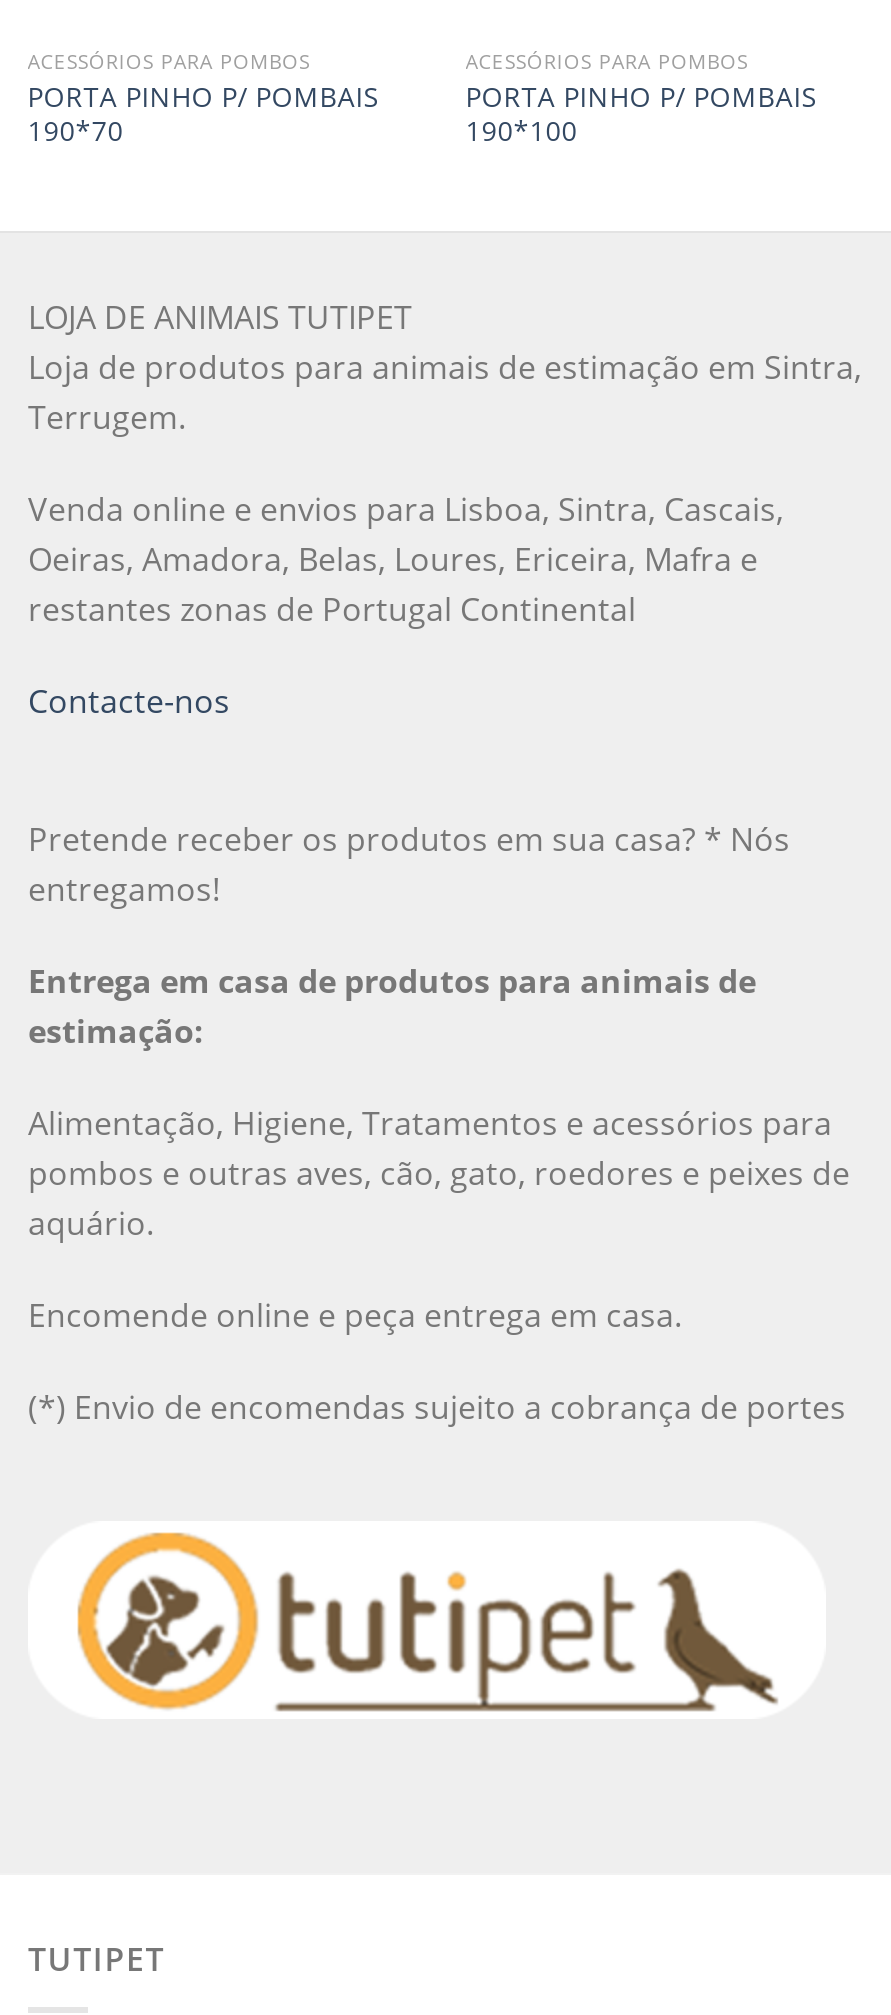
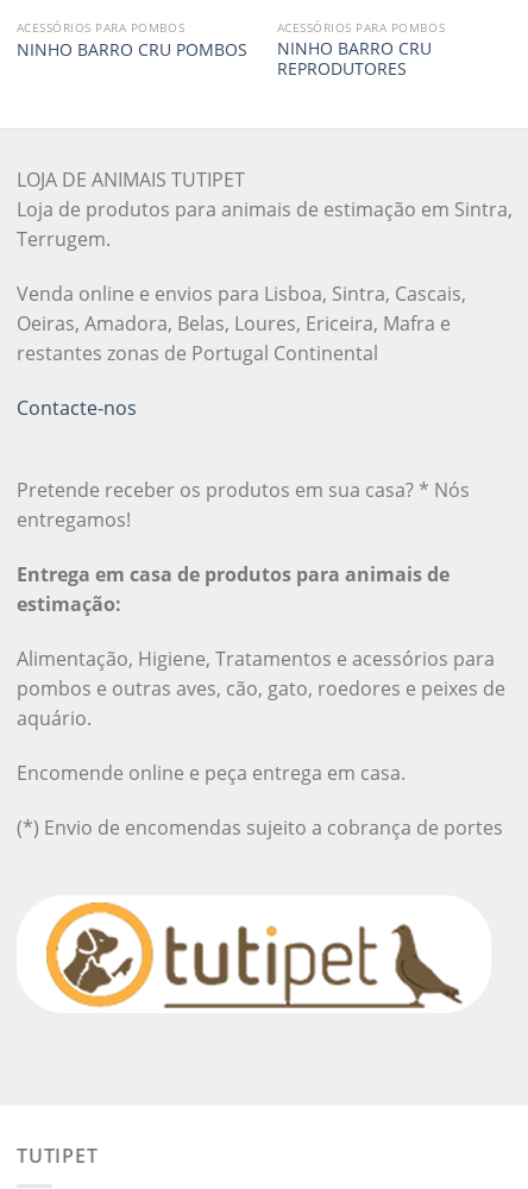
- PORTA PINHO P/ POMBAIS
- 190*70
+ NINHO BARRO CRU POMBOS

- PORTA PINHO P/ POMBAIS
- 190*100
+ NINHO BARRO CRU
+ REPRODUTORES
